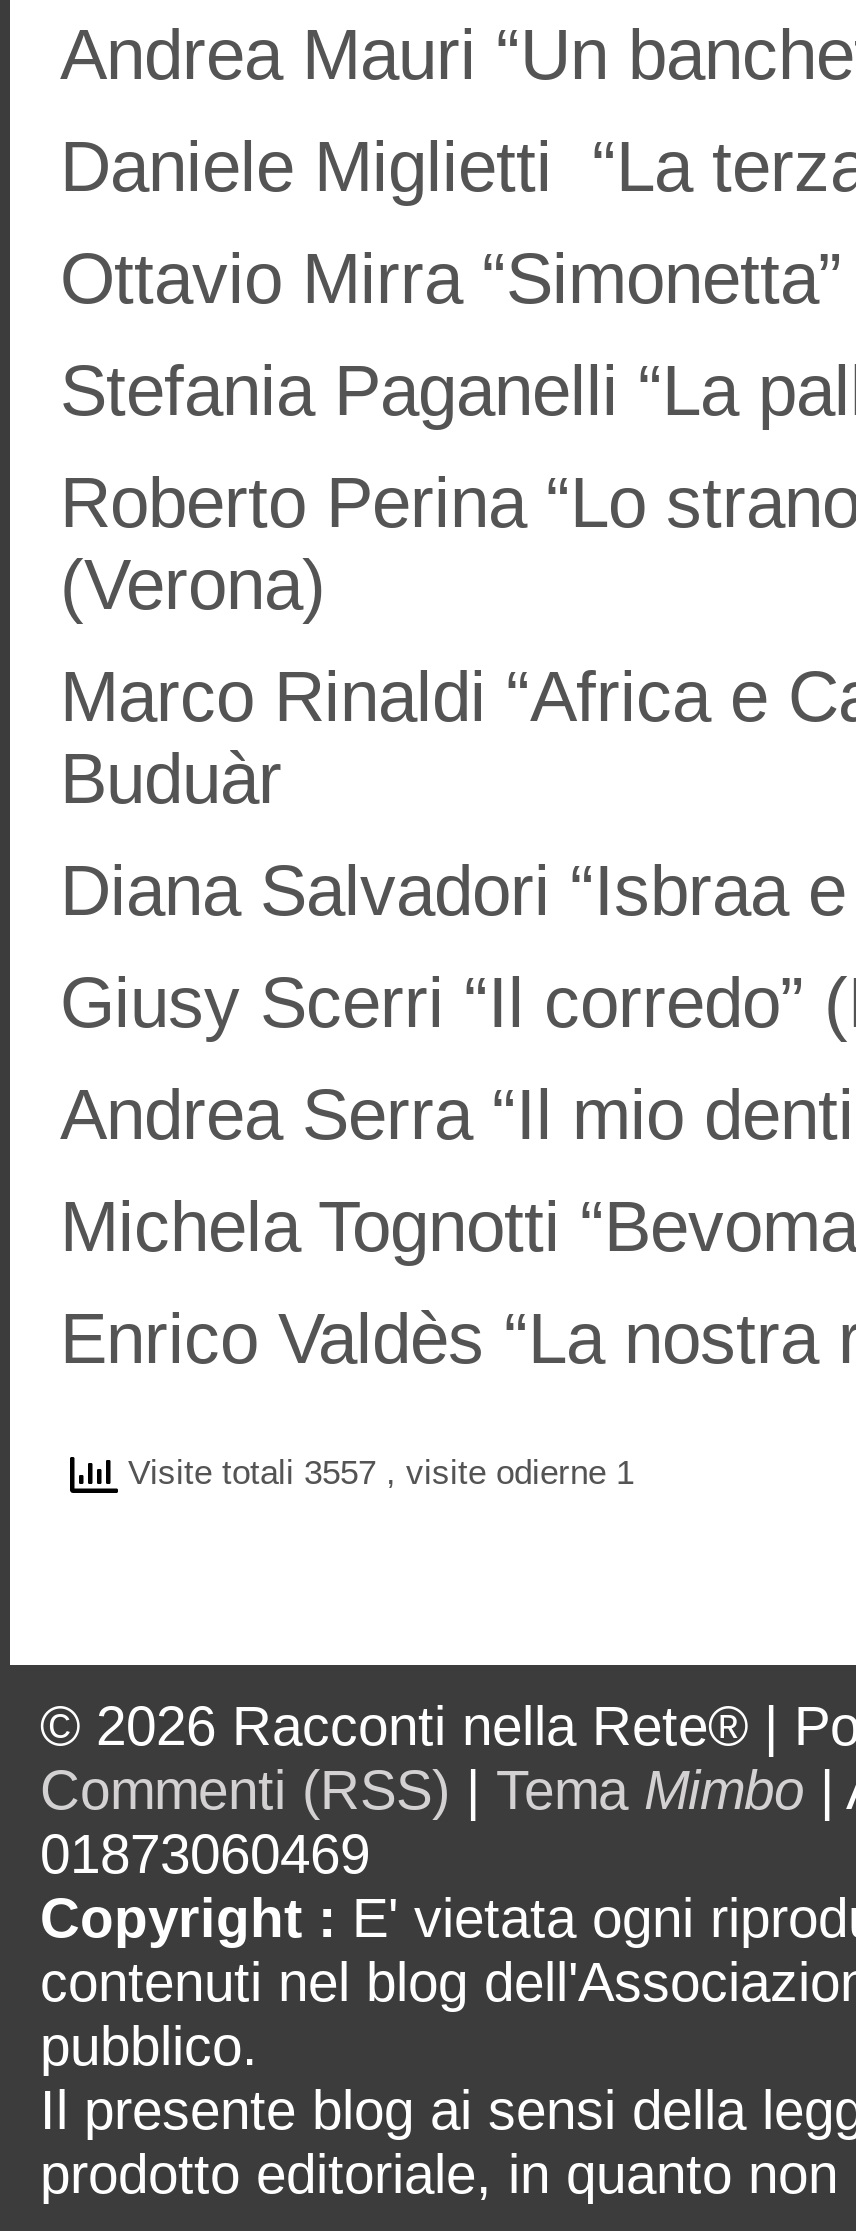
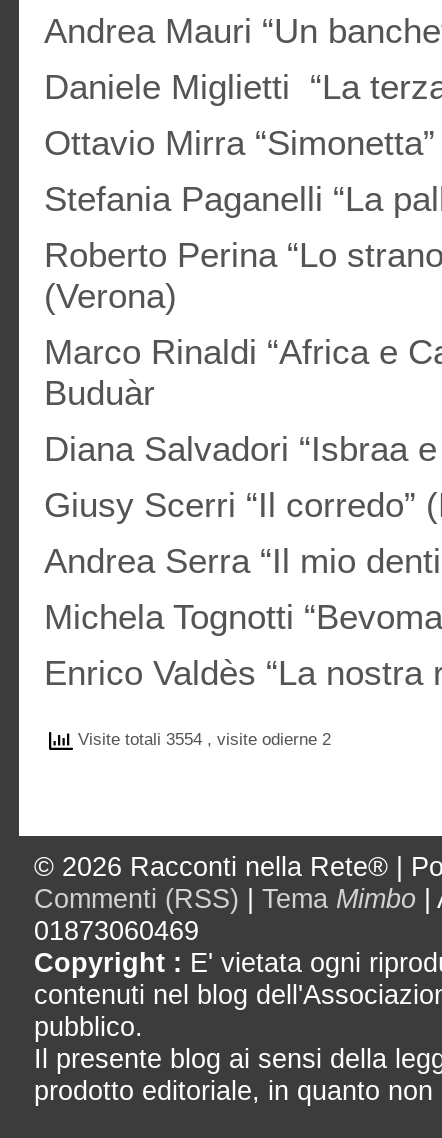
- Visite totali 3557, visite odierne 1
+ Visite totali 3554, visite odierne 2
